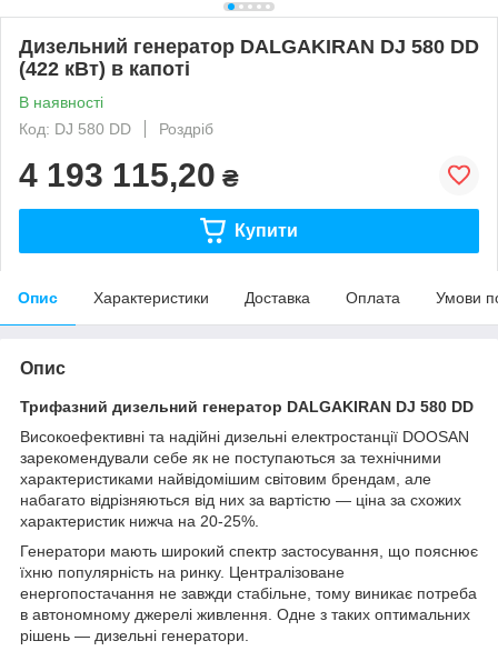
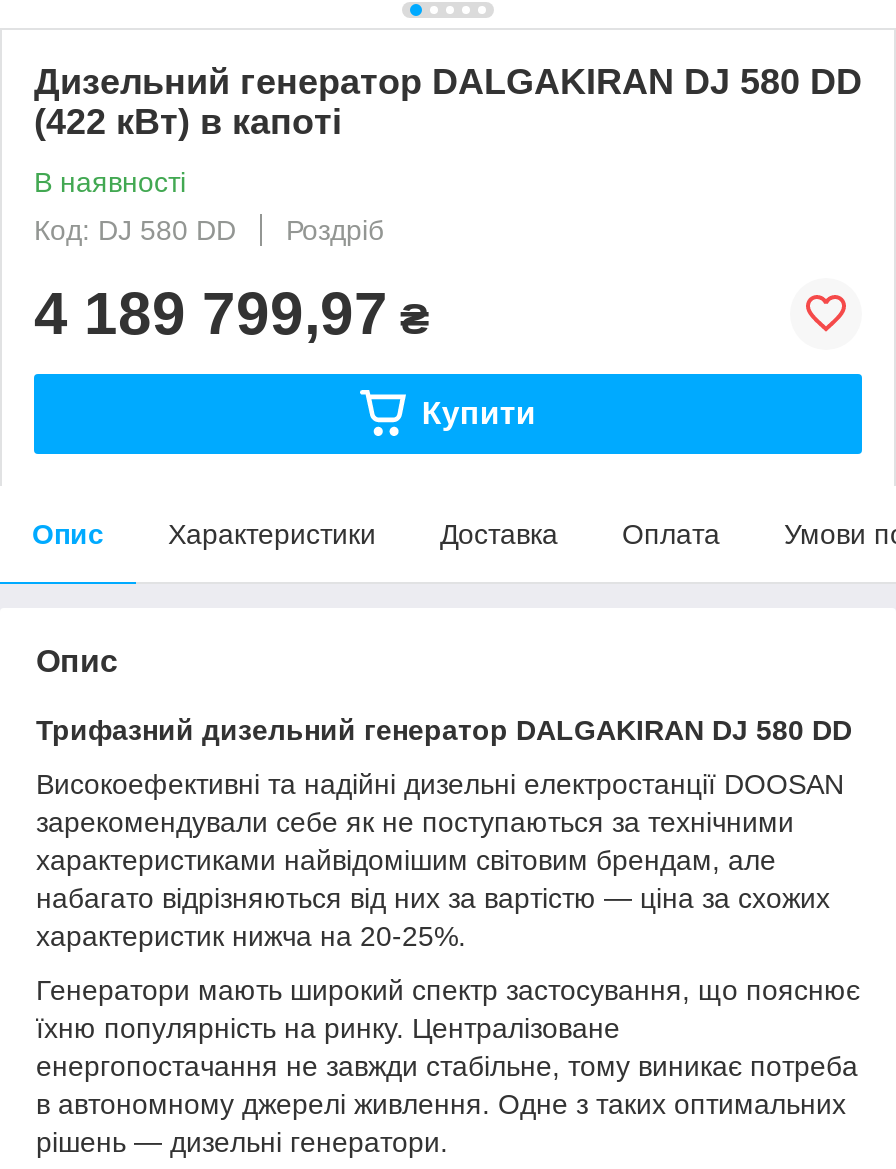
- 4 193 115,20 ₴
+ 4 189 799,97 ₴
